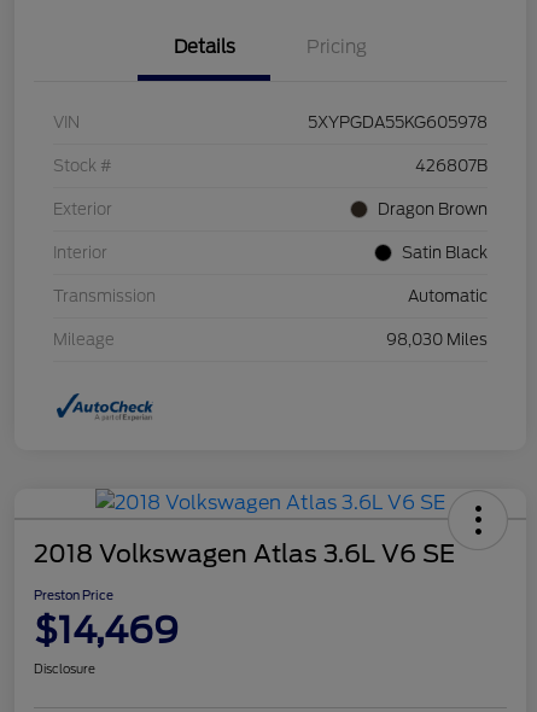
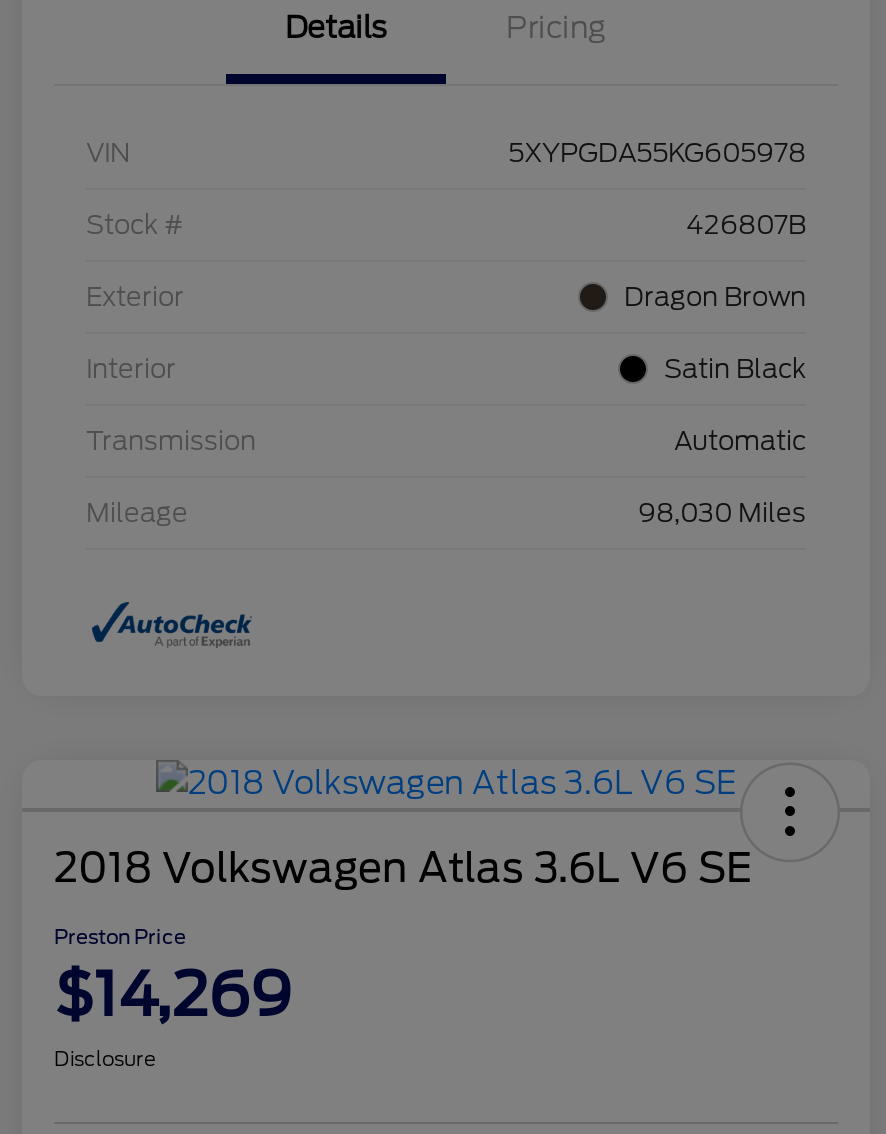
- $14,469
+ $14,269
